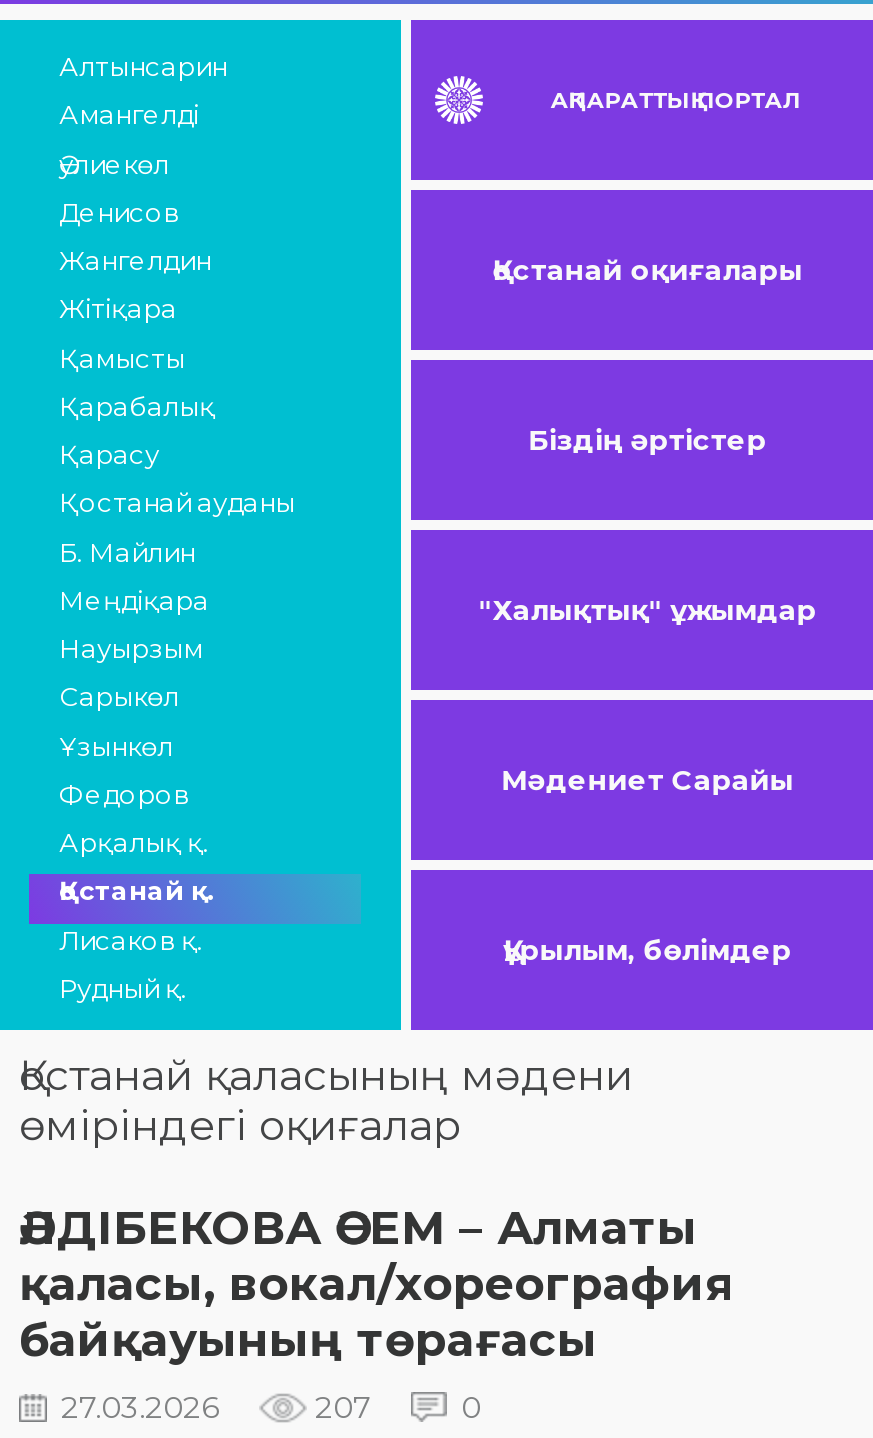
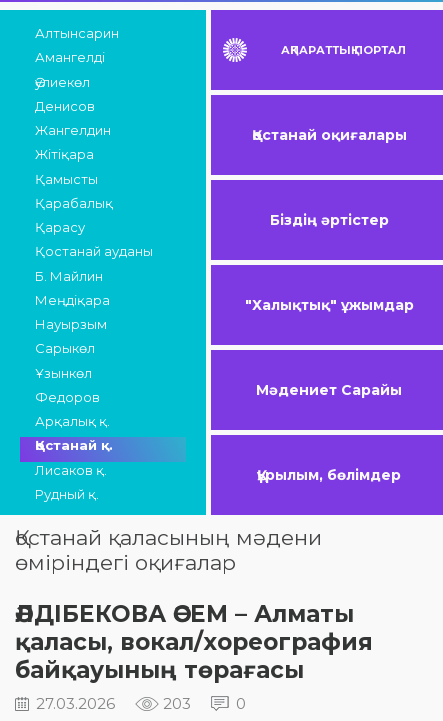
- 207
+ 203
